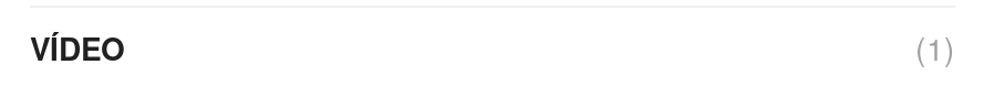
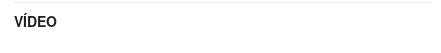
- (1)
